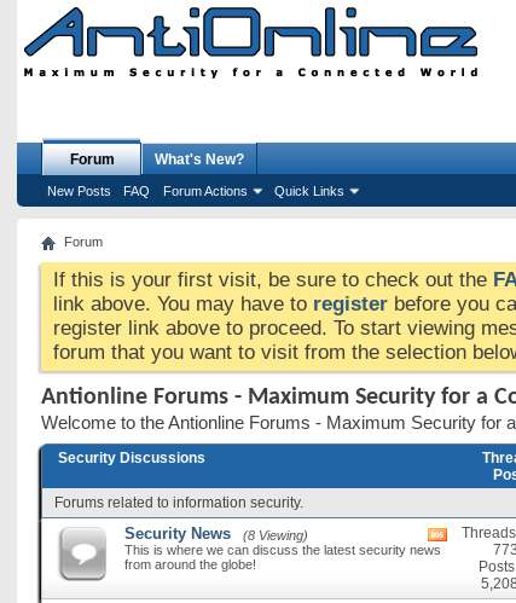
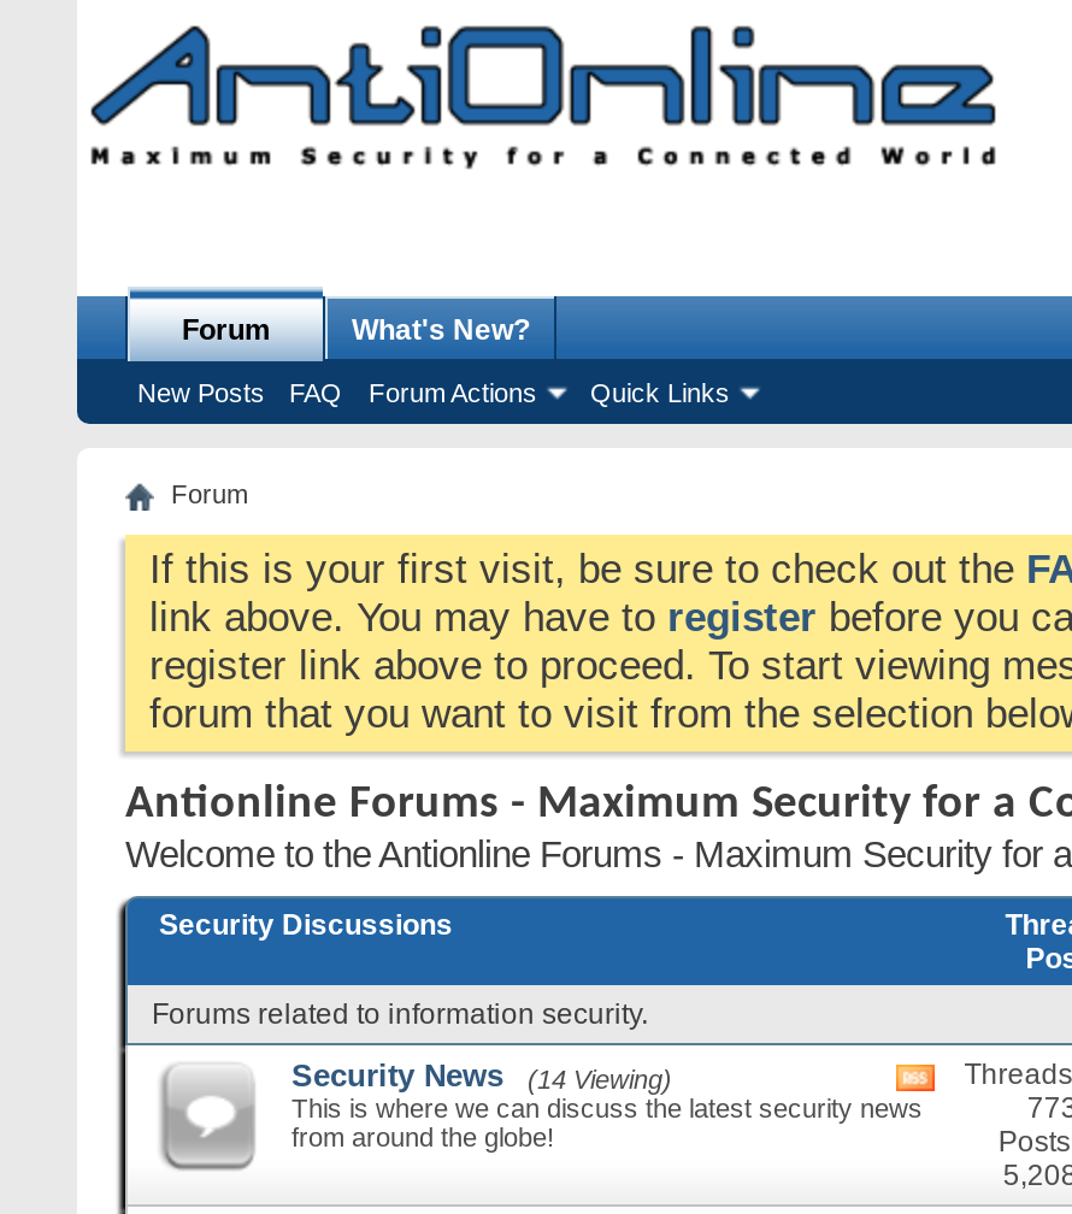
- Security News (8 Viewing)
+ Security News (14 Viewing)
